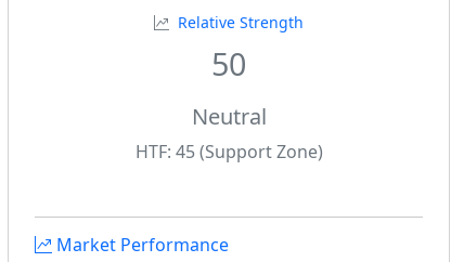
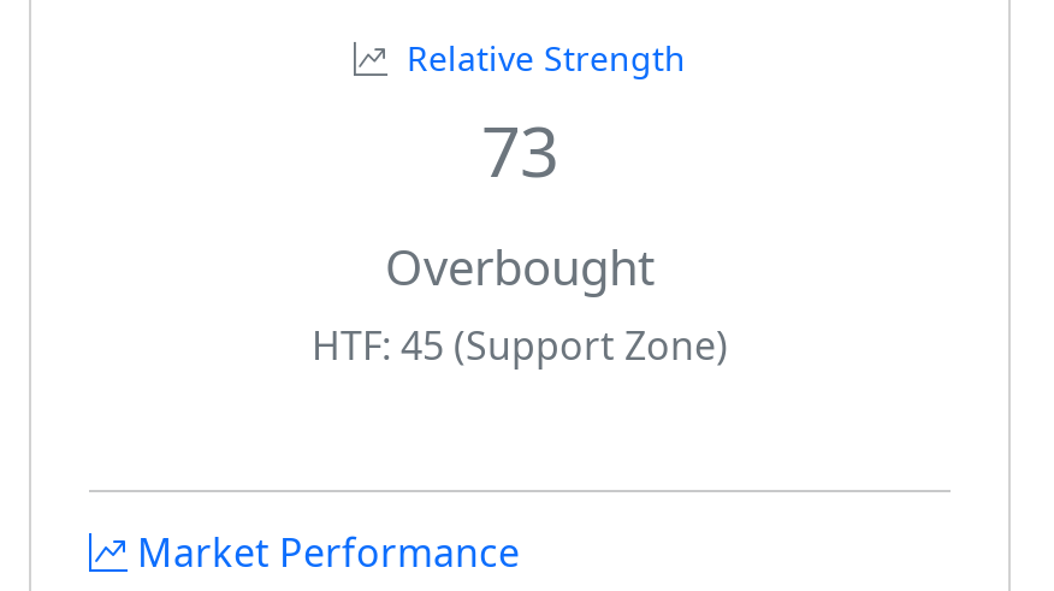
- 50
- Neutral
+ 73
+ Overbought
